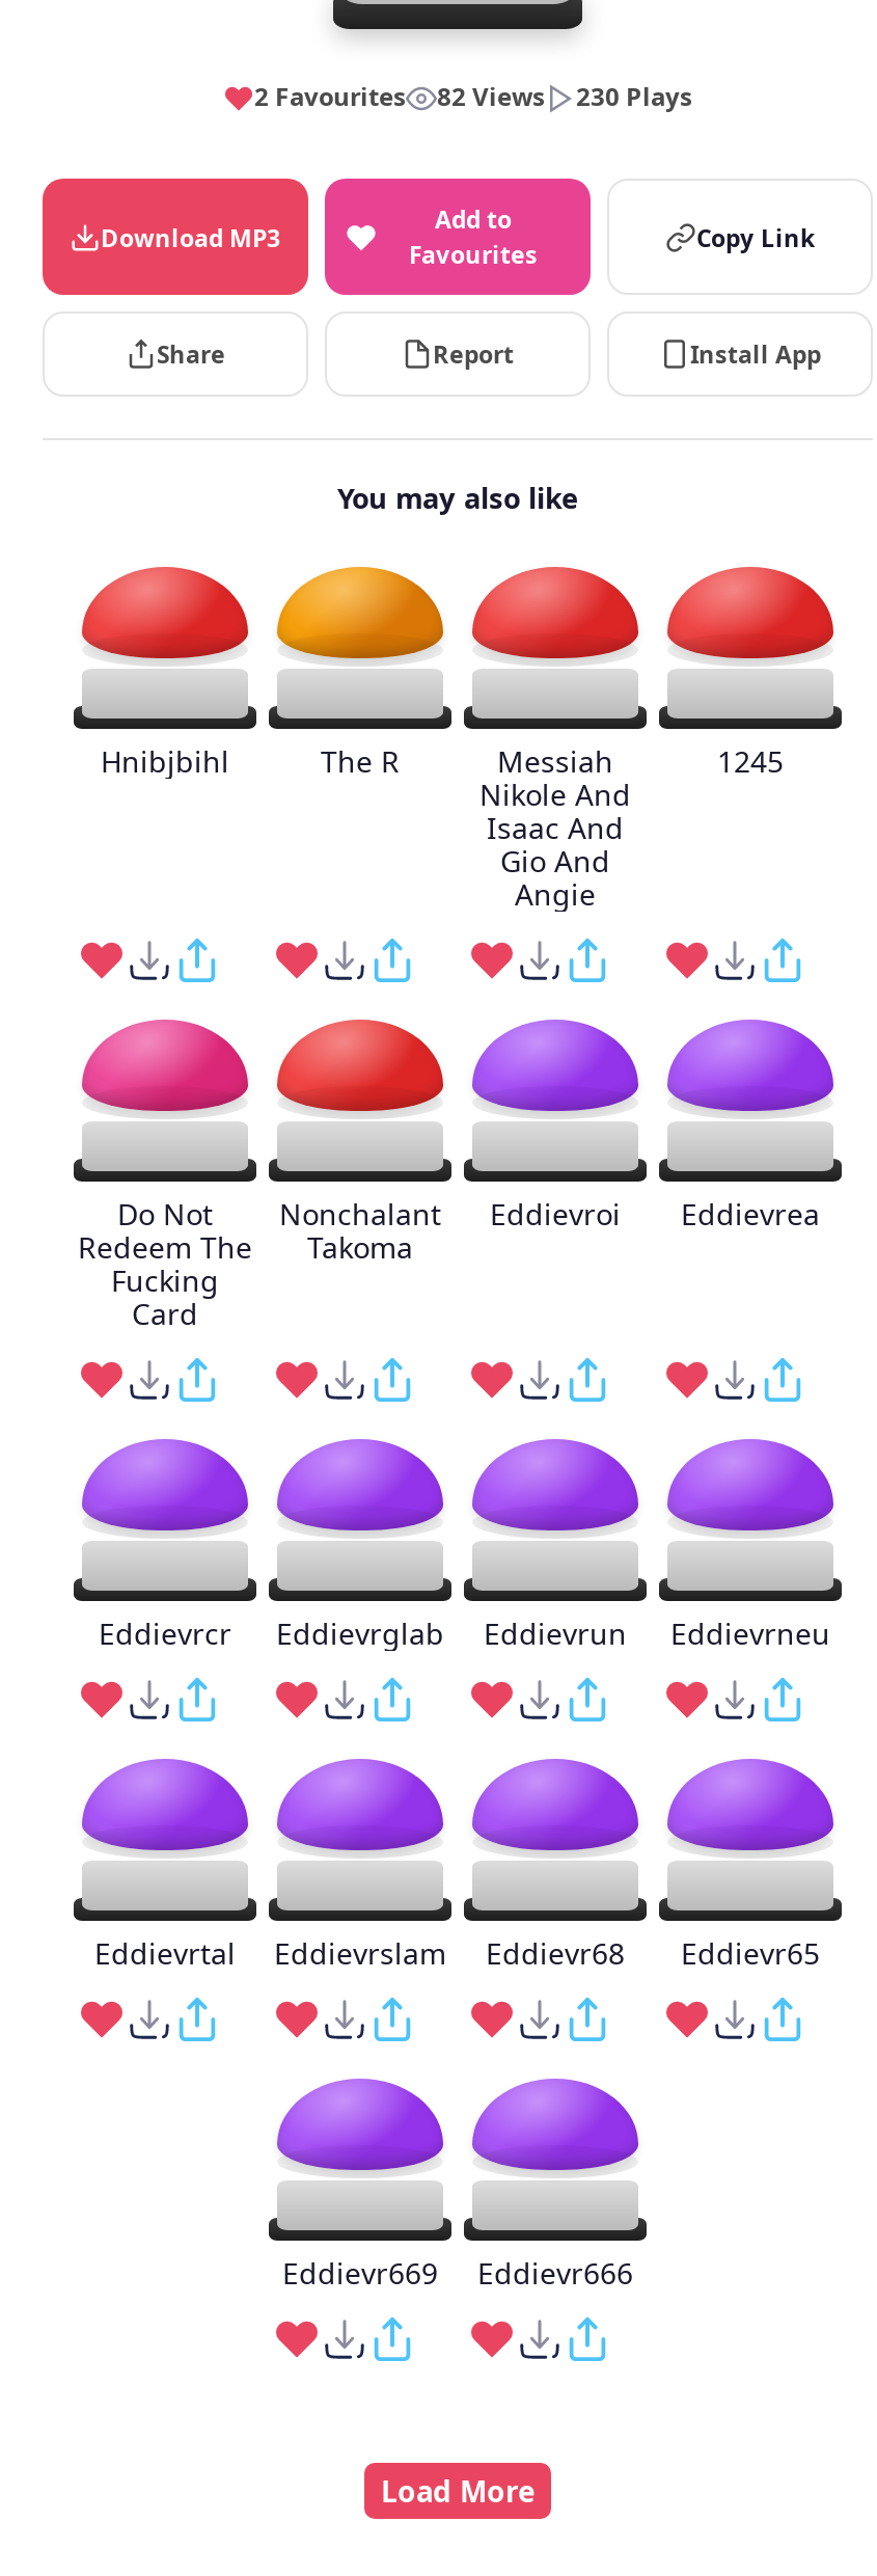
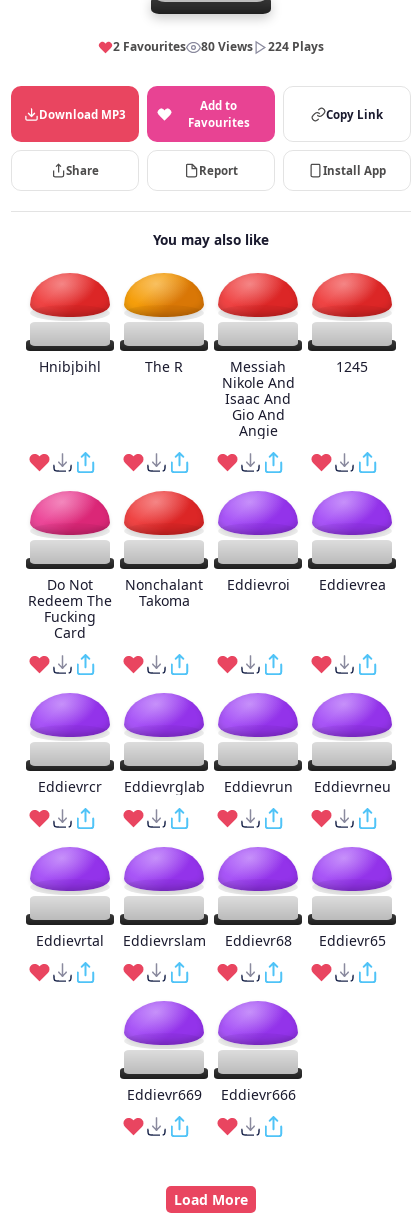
- 82 Views
+ 80 Views

- 230 Plays
+ 224 Plays
